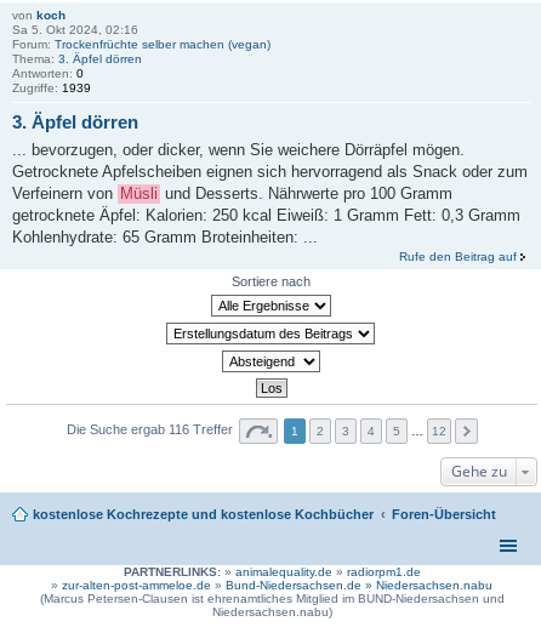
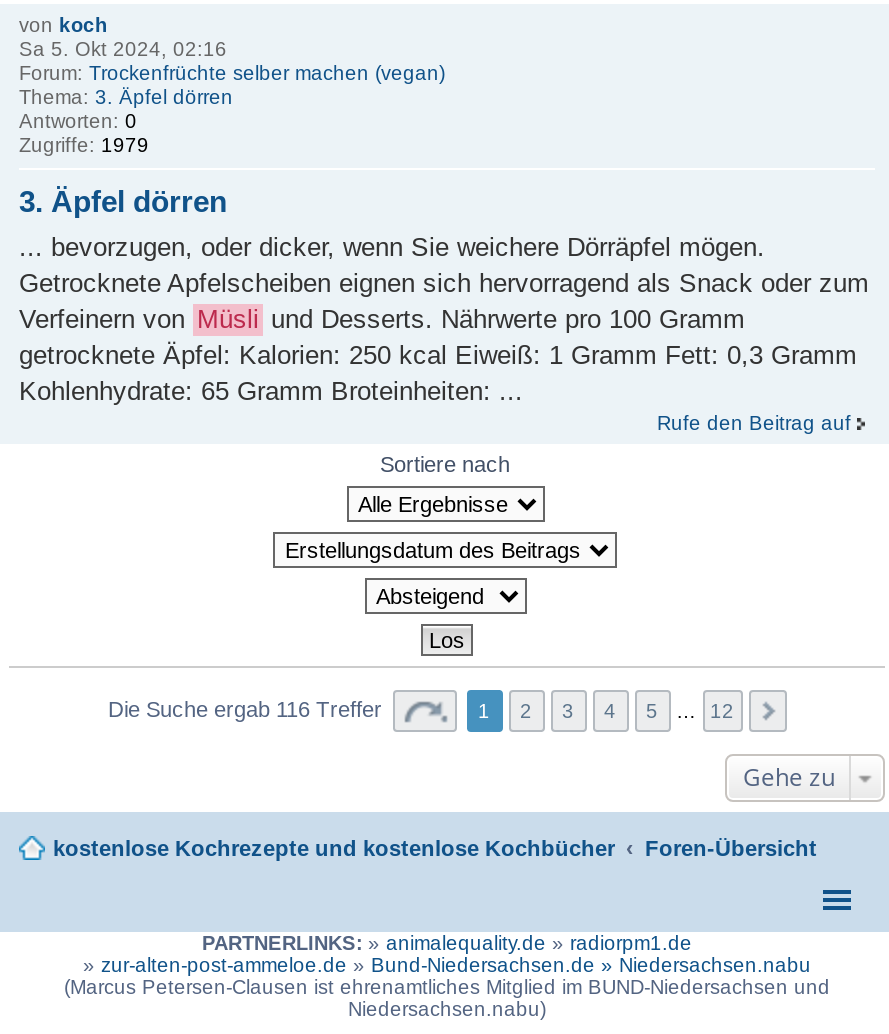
- Zugriffe: 1939
+ Zugriffe: 1979
